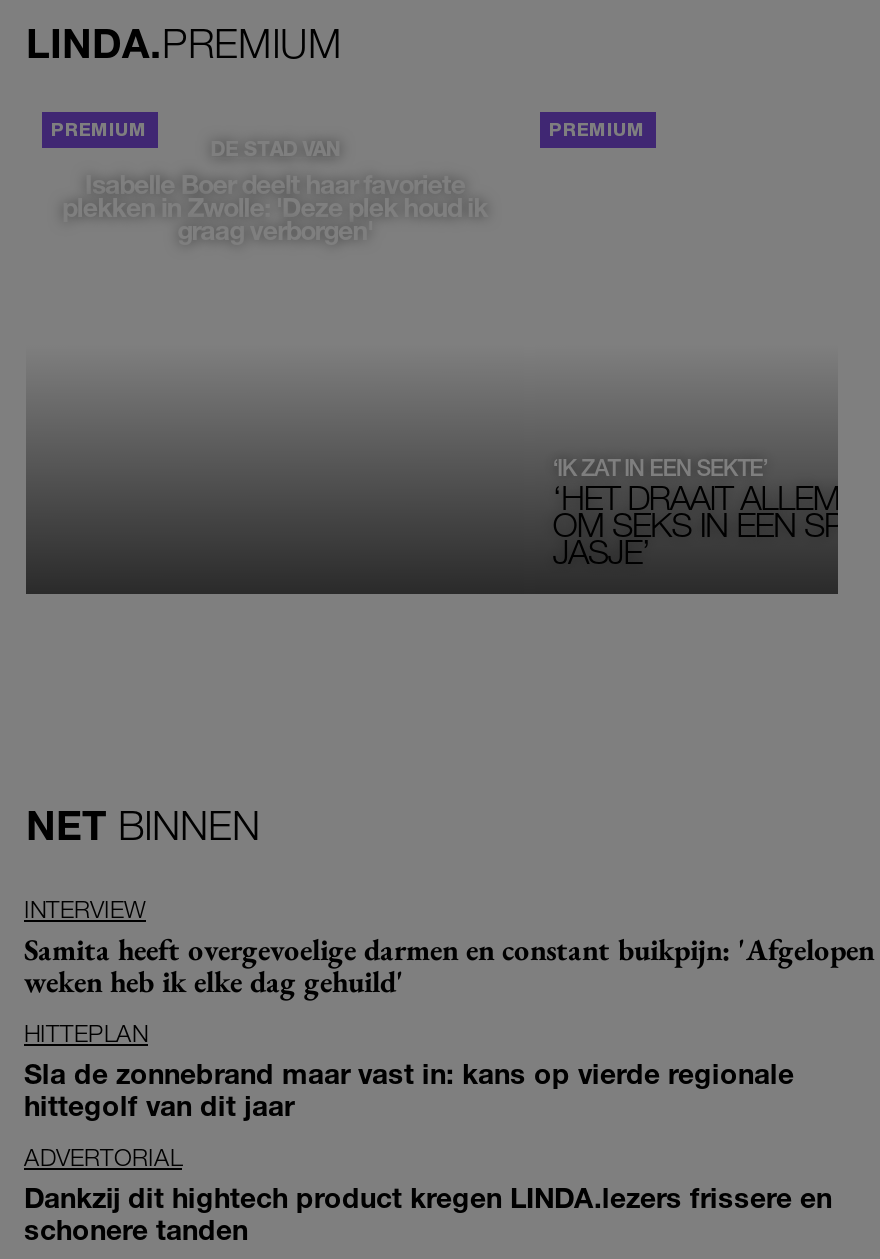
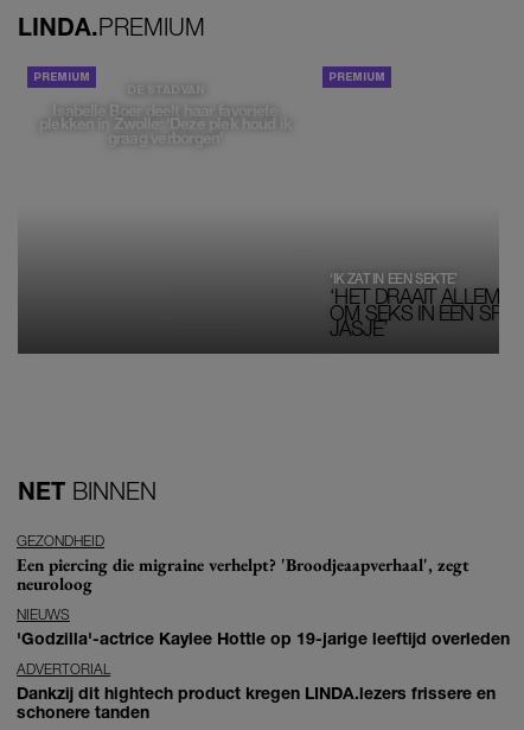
- INTERVIEW
- Samita heeft overgevoelige darmen en constant buikpijn: 'Afgelopen
- weken heb ik elke dag gehuild'
+ GEZONDHEID
+ Een piercing die migraine verhelpt? 'Broodjeaapverhaal', zegt
+ neuroloog

- HITTEPLAN
- Sla de zonnebrand maar vast in: kans op vierde regionale
- hittegolf van dit jaar
+ NIEUWS
+ 'Godzilla'-actrice Kaylee Hottle op 19-jarige leeftijd overleden
